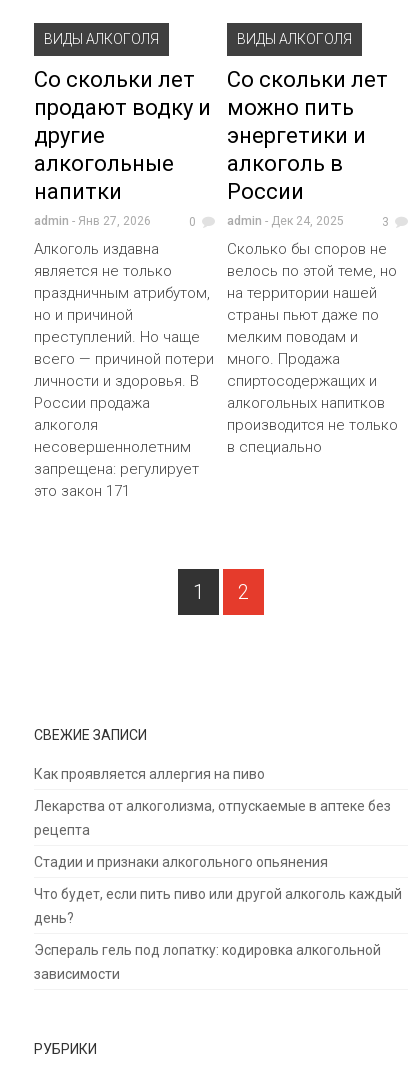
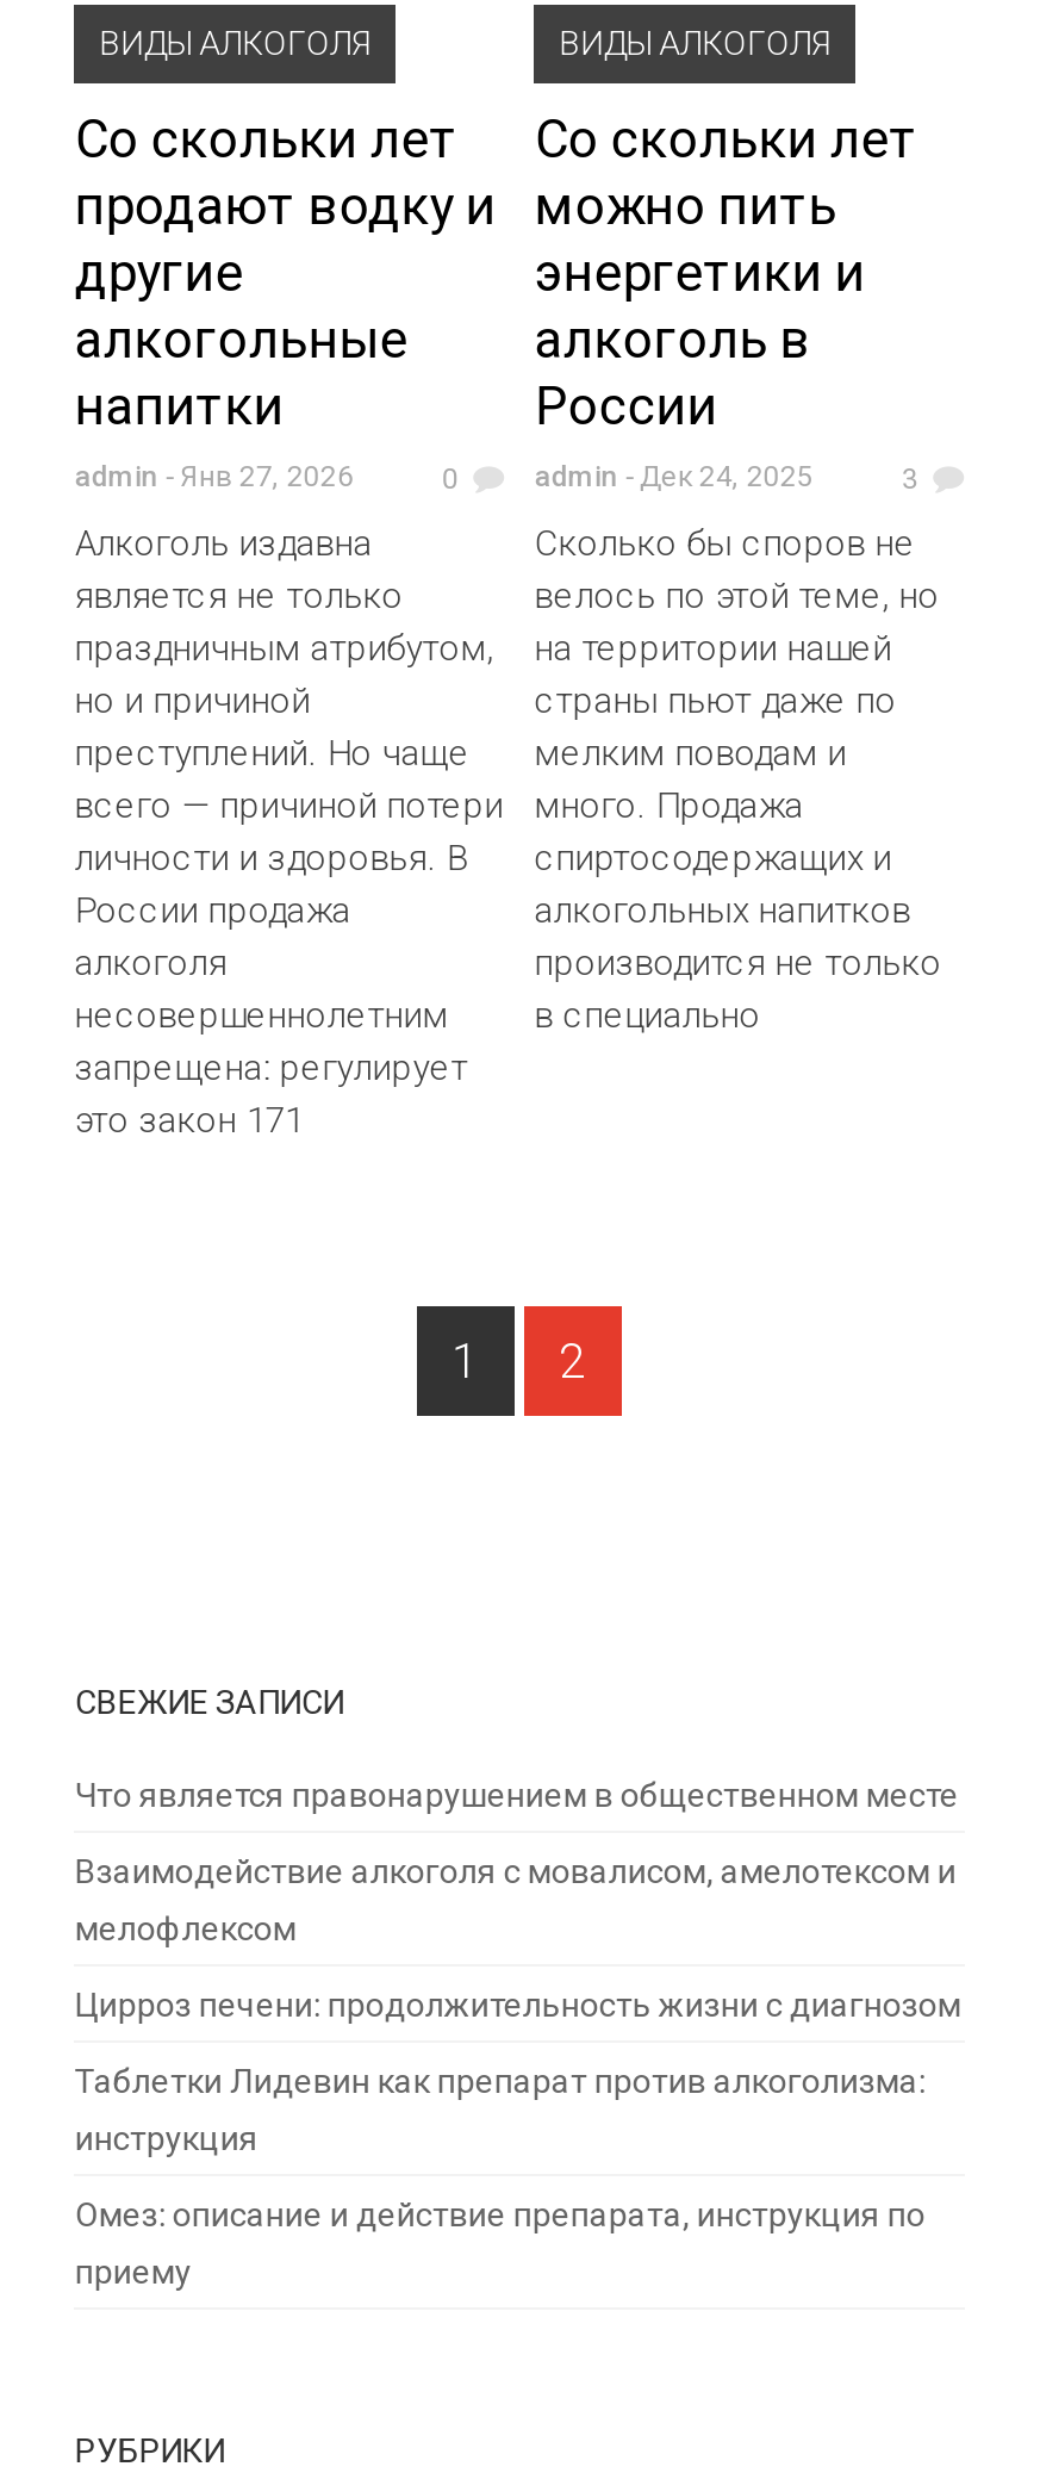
- Как проявляется аллергия на пиво
+ Что является правонарушением в общественном месте

- Лекарства от алкоголизма, отпускаемые в аптеке без
+ Взаимодействие алкоголя с мовалисом, амелотексом и

- рецепта
+ мелофлексом

- Стадии и признаки алкогольного опьянения
+ Цирроз печени: продолжительность жизни с диагнозом

- Что будет, если пить пиво или другой алкоголь каждый
+ Таблетки Лидевин как препарат против алкоголизма:

- день?
+ инструкция

- Эспераль гель под лопатку: кодировка алкогольной
+ Омез: описание и действие препарата, инструкция по

- зависимости
+ приему
